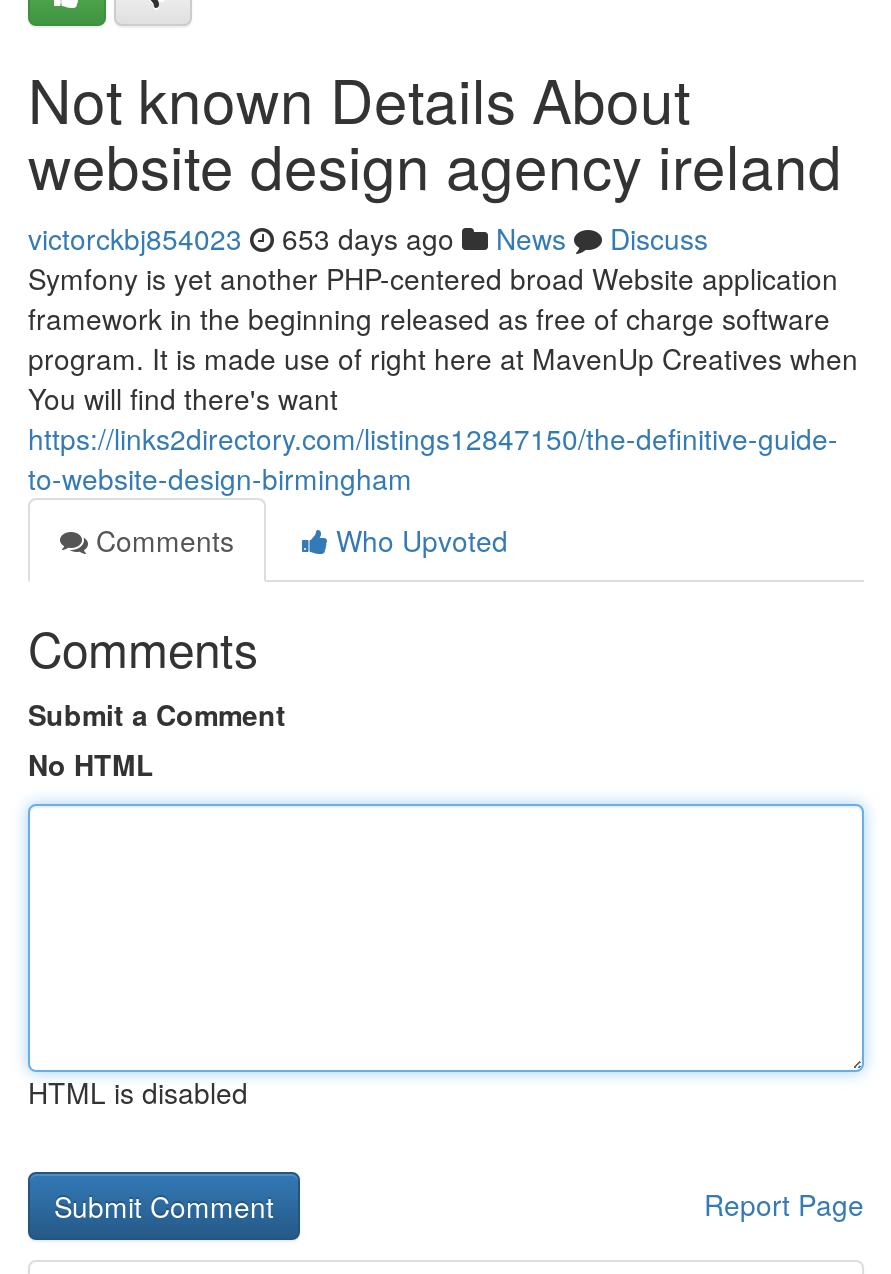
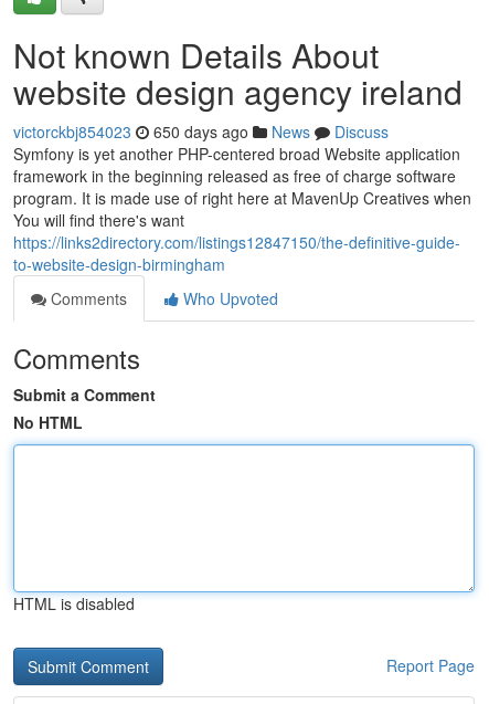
- victorckbj854023 653 days ago News Discuss
+ victorckbj854023 650 days ago News Discuss
